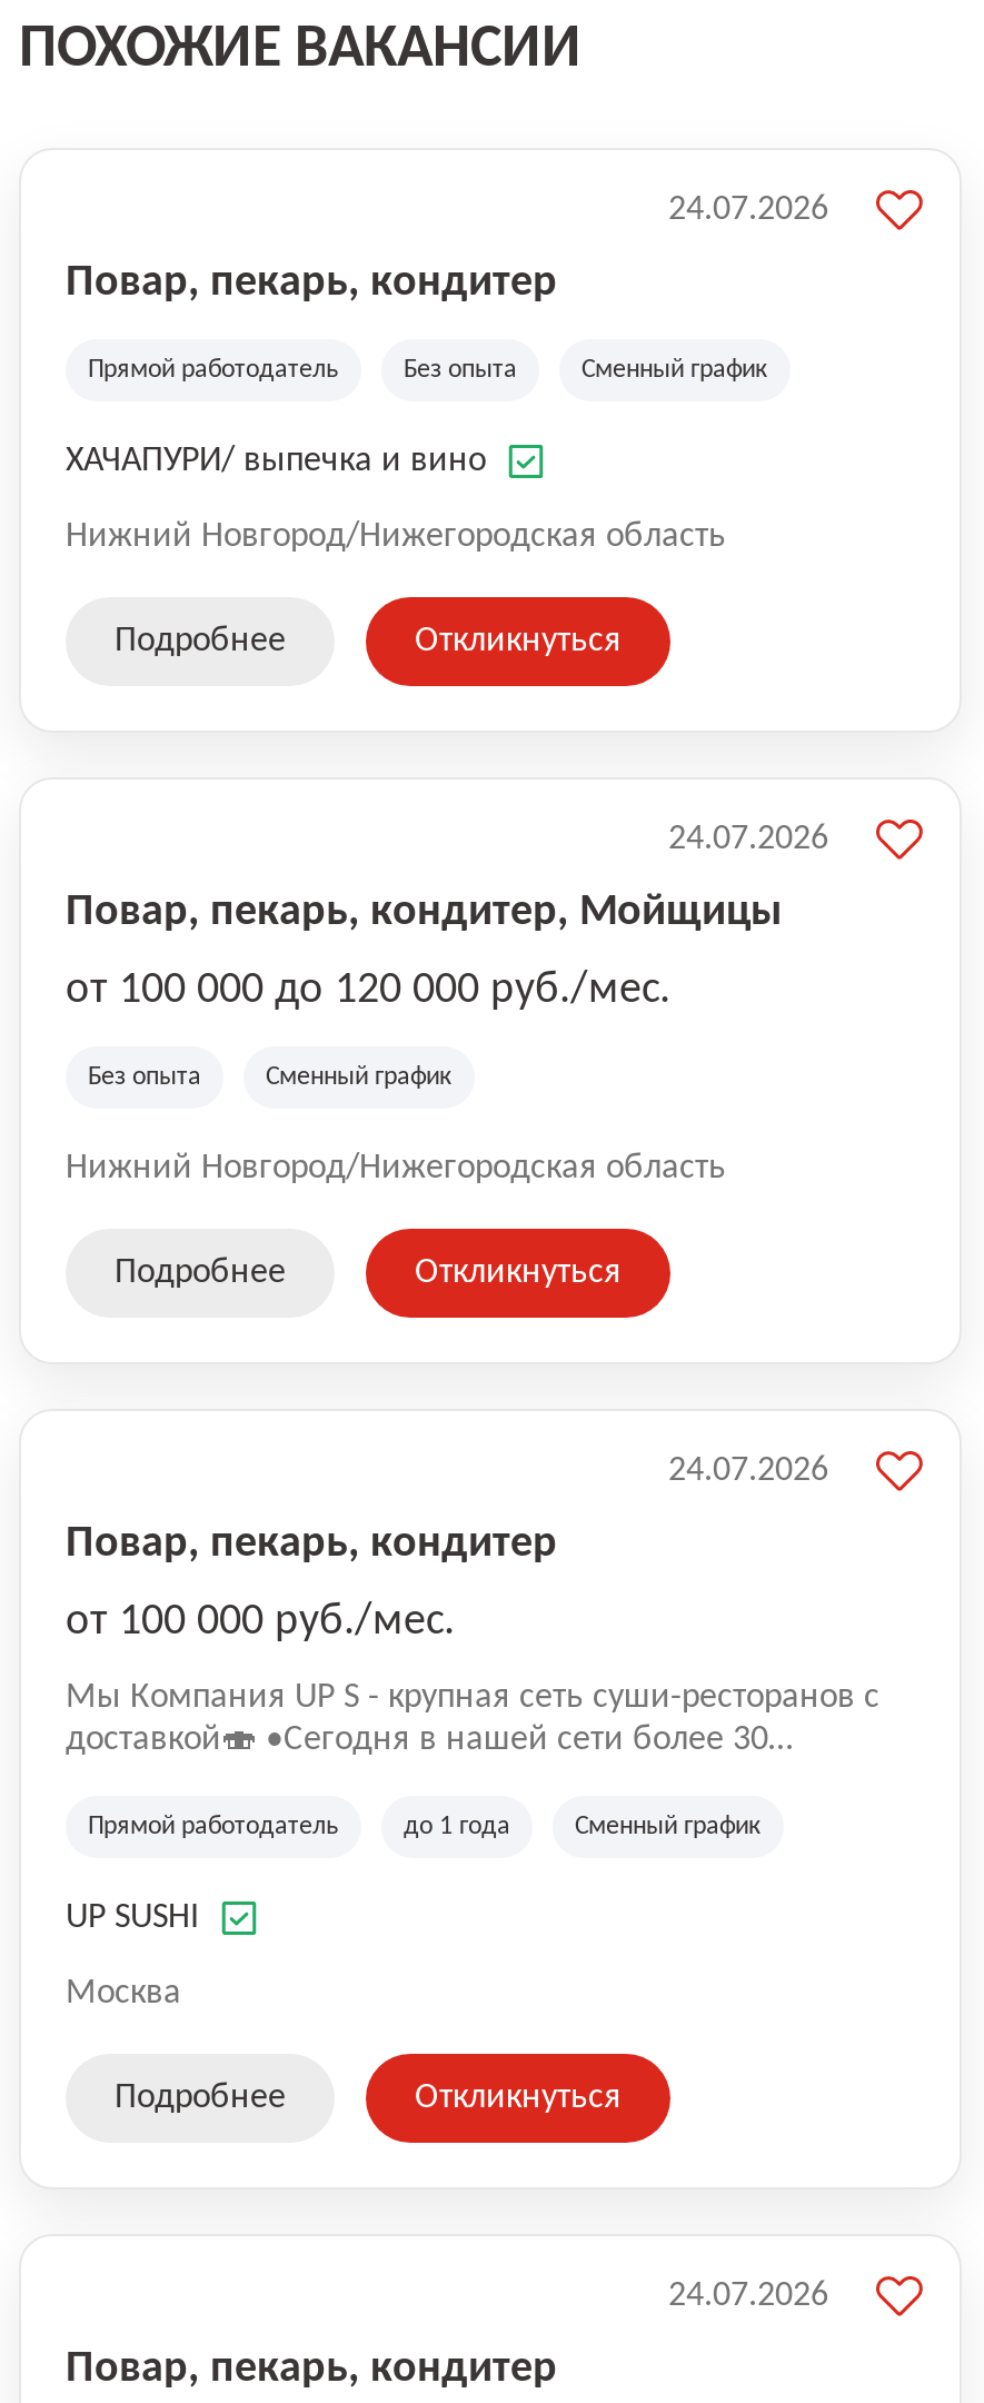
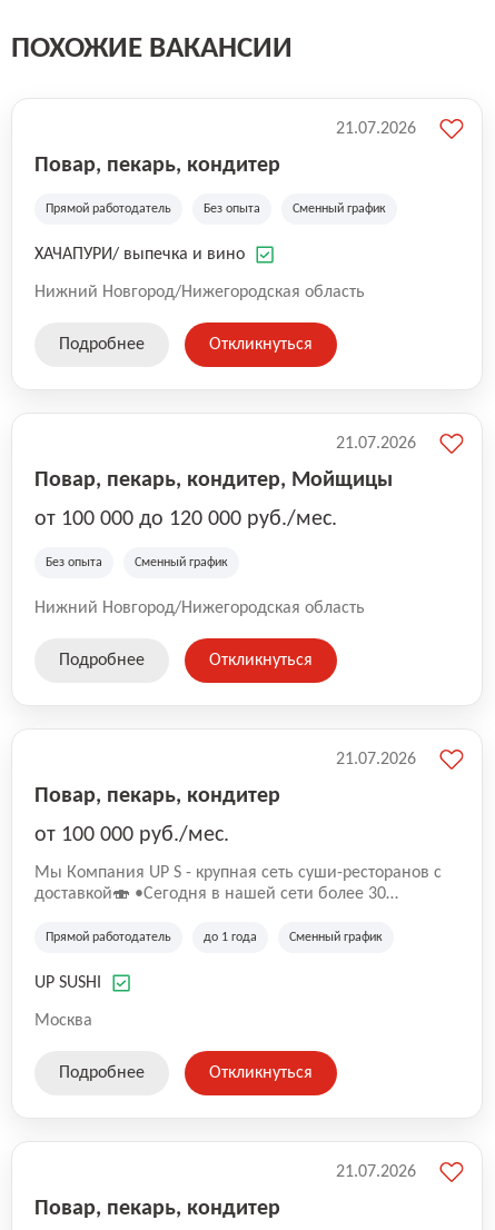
- 24.07.2026
+ 21.07.2026

- 24.07.2026
+ 21.07.2026

- 24.07.2026
+ 21.07.2026

- 24.07.2026
+ 21.07.2026
